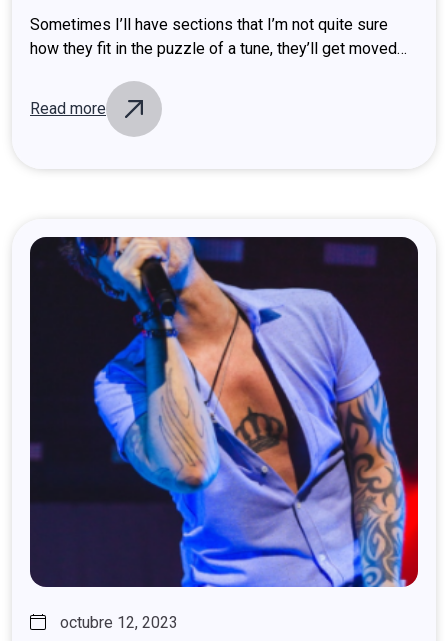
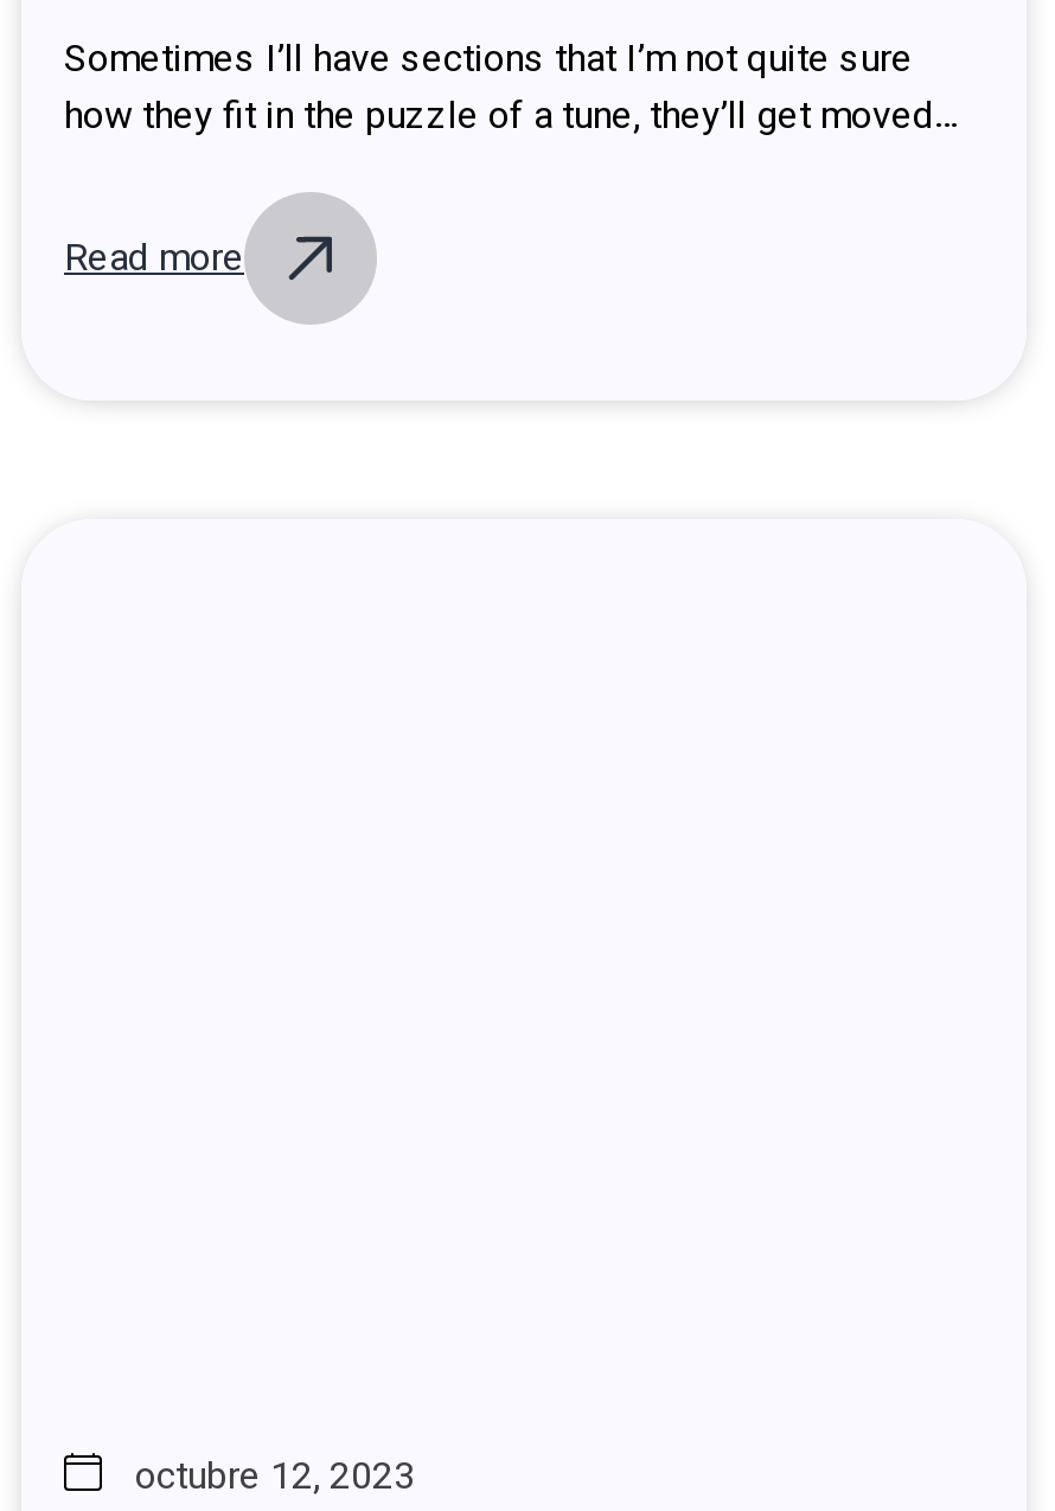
- [image]
